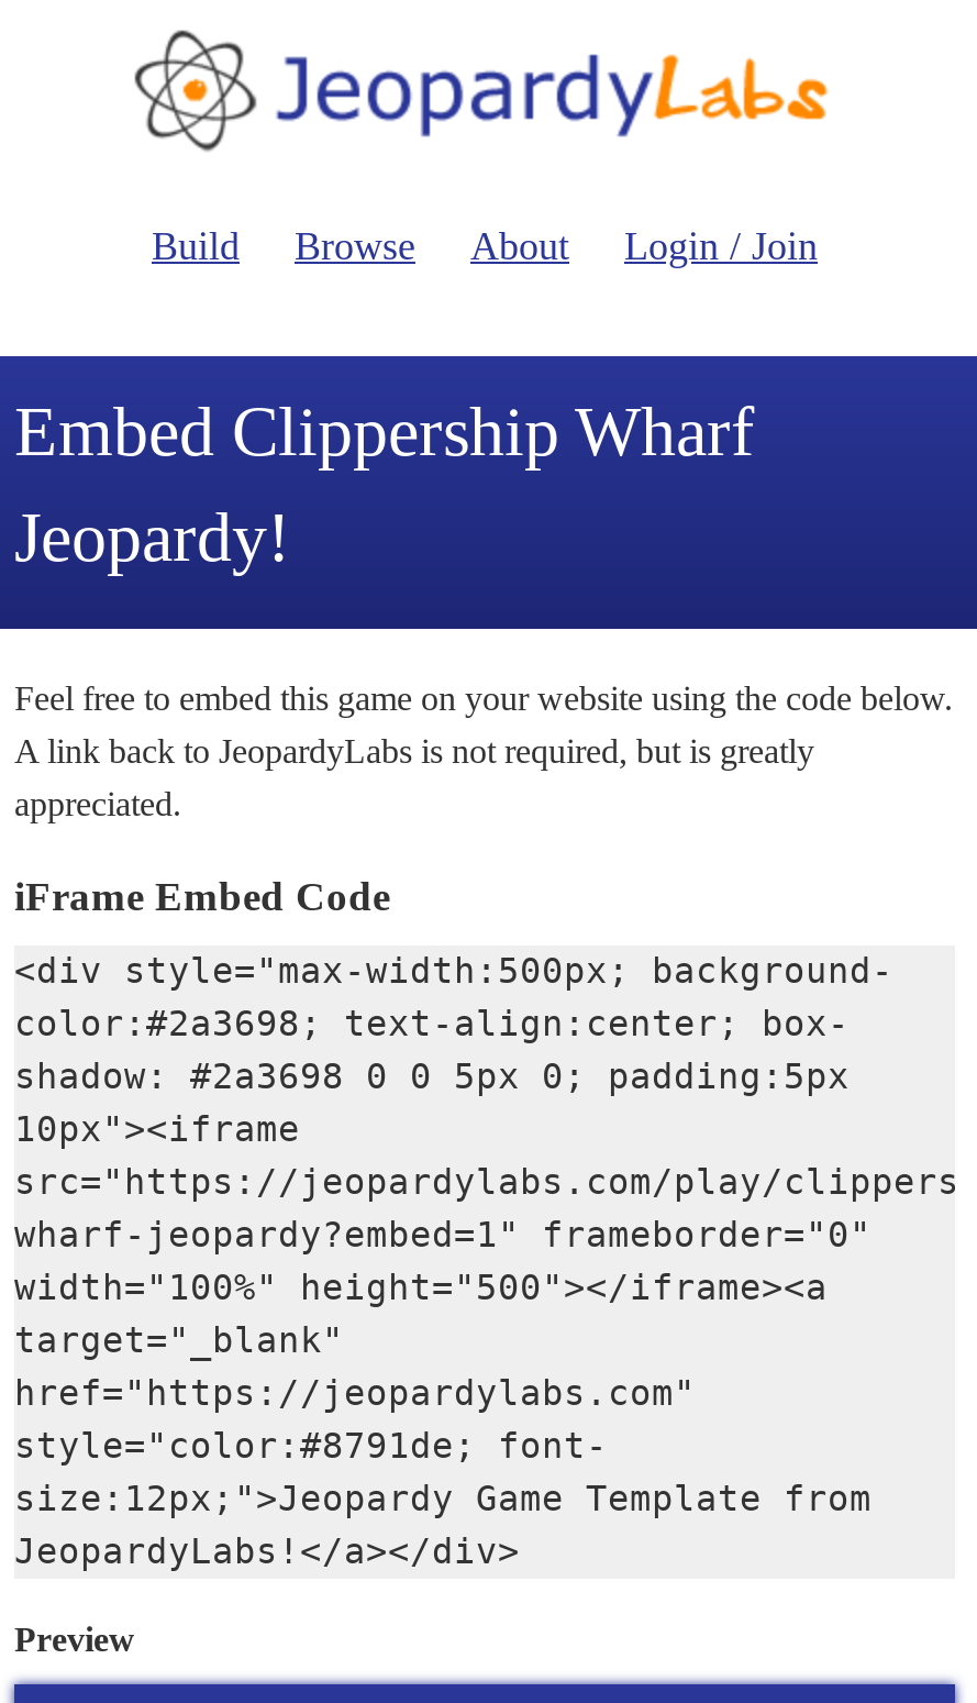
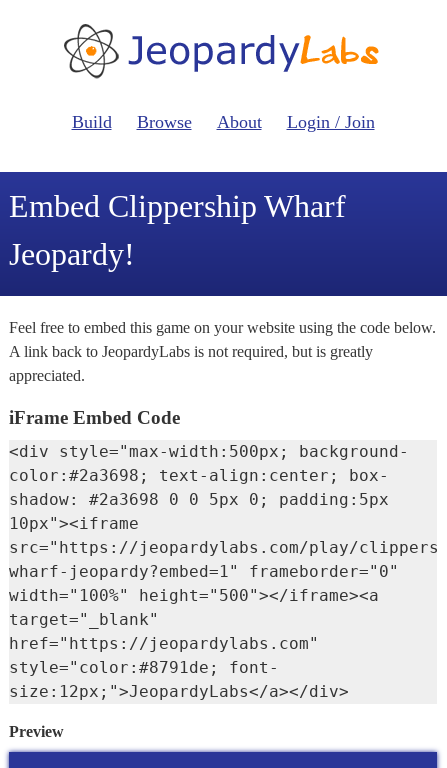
- size:12px;">Jeopardy Game Template from
- JeopardyLabs!</a></div>
+ size:12px;">JeopardyLabs</a></div>
